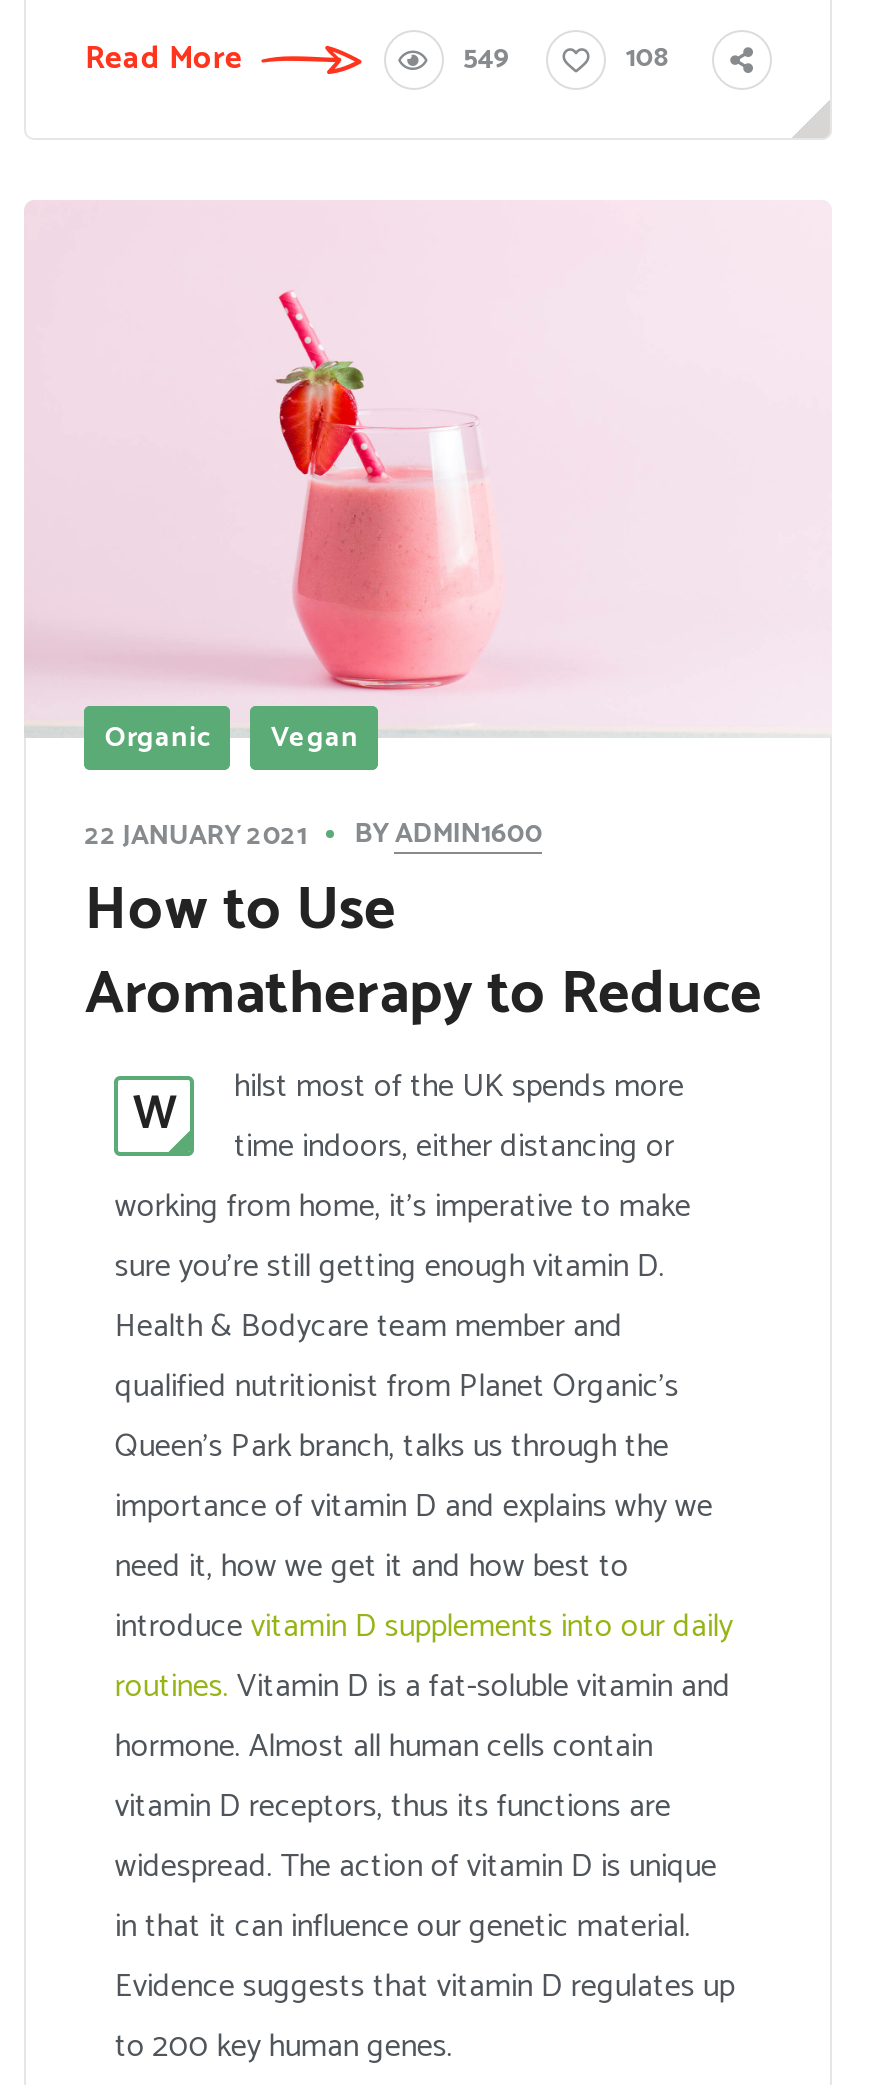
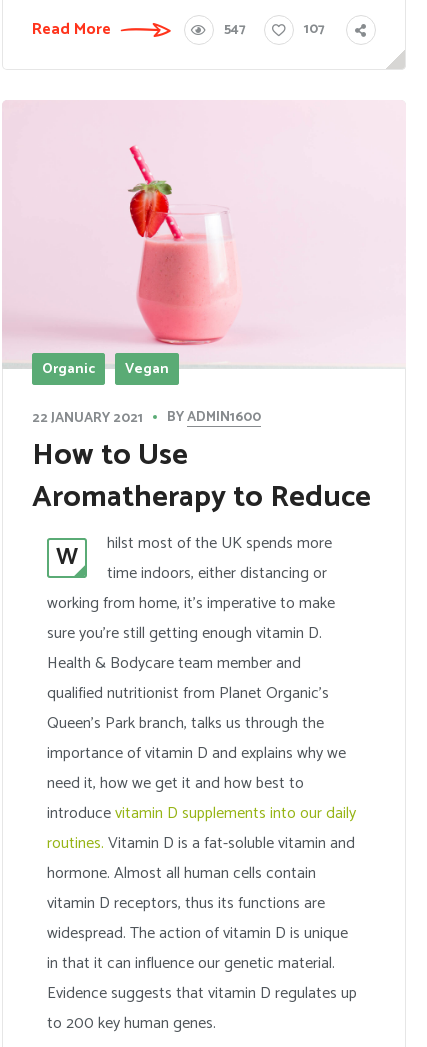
- 549
+ 547

- 108
+ 107
